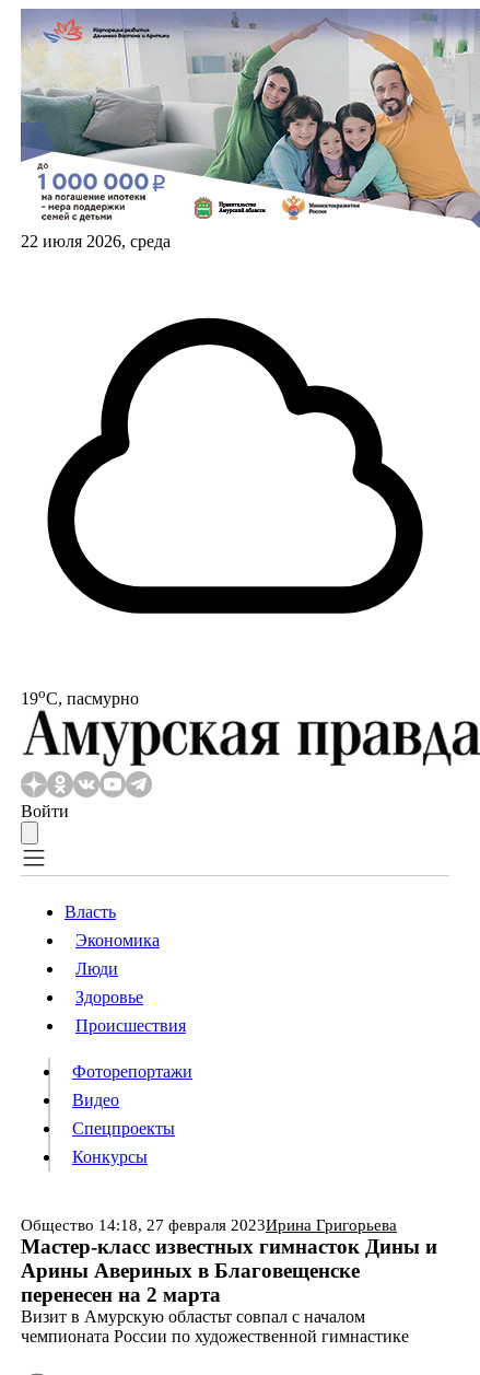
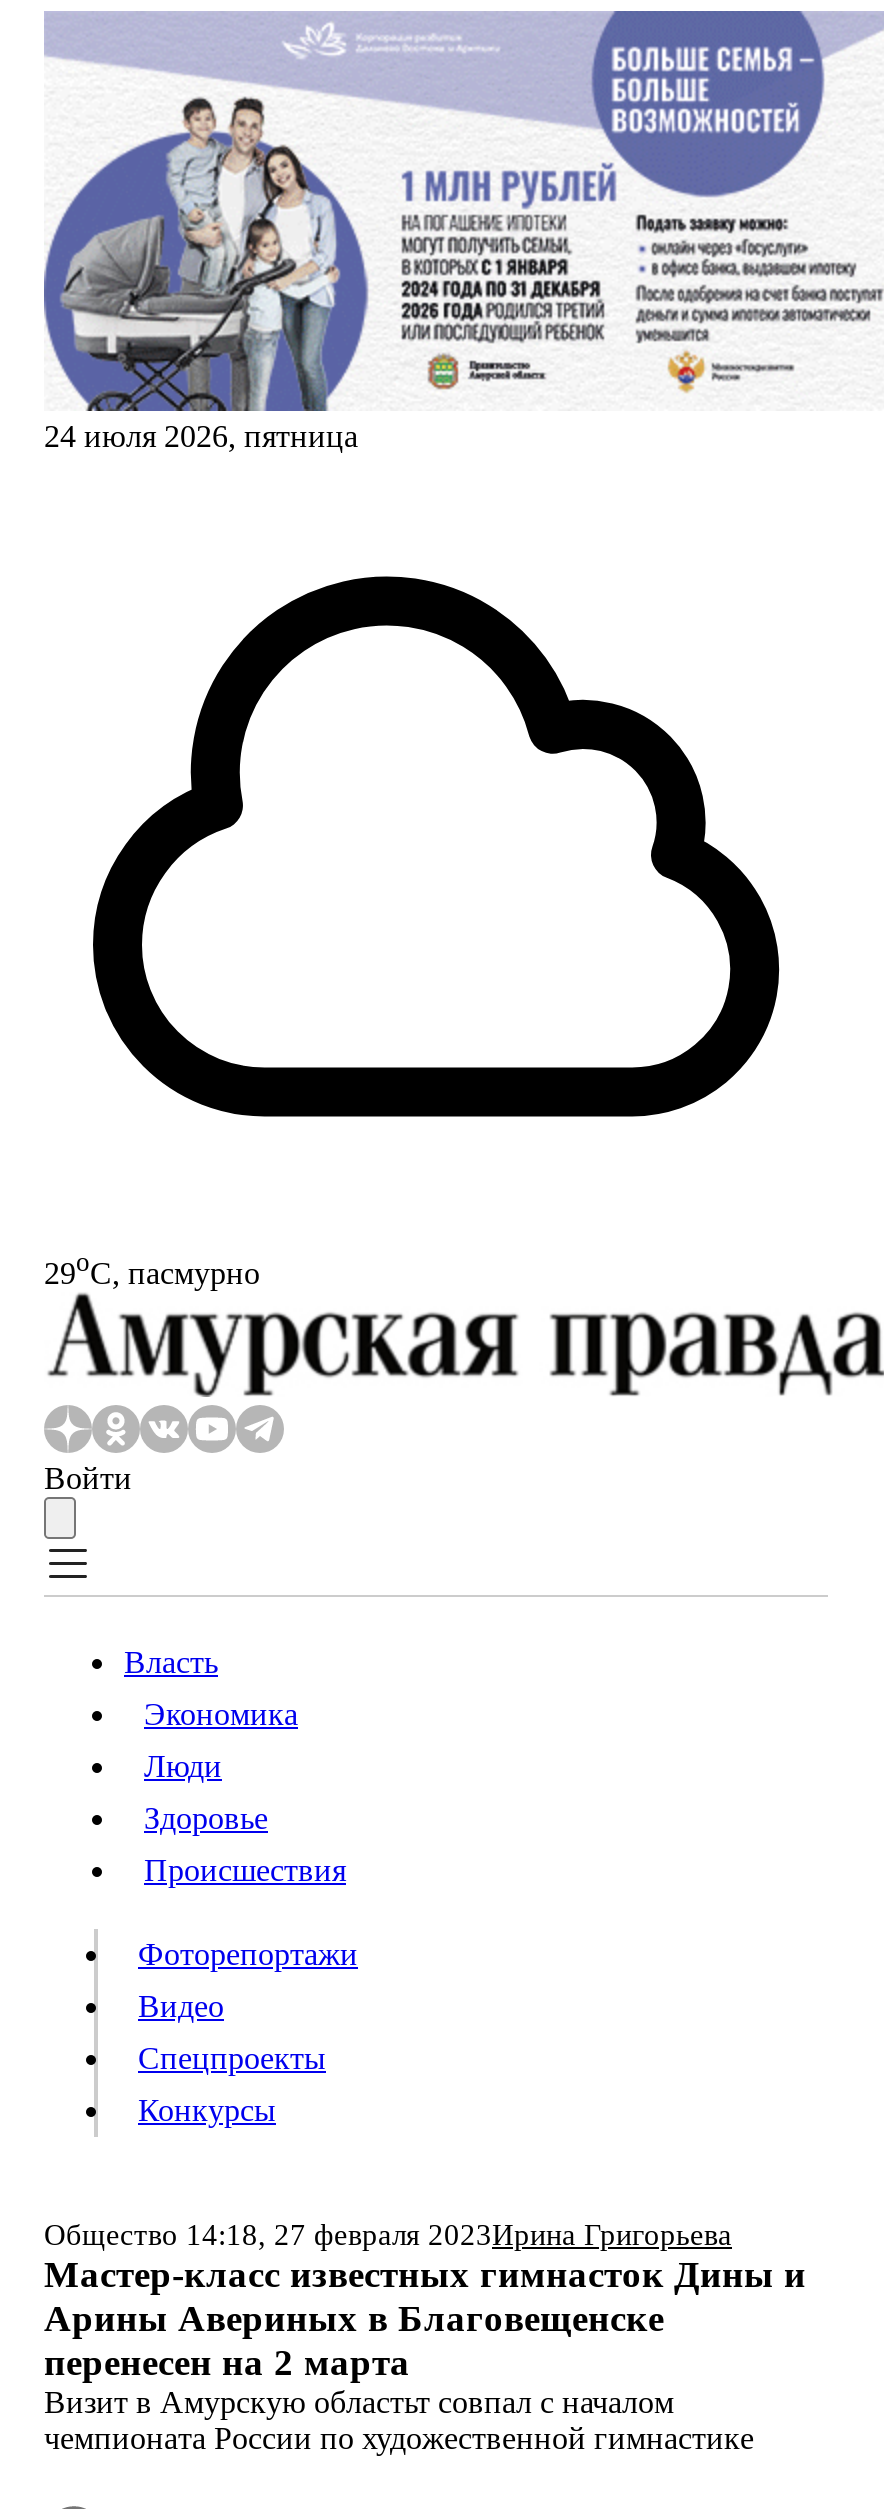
- [image]
- 22 июля 2026, среда
+ [image]
+ 24 июля 2026, пятница

- 19oС, пасмурно
+ 29oС, пасмурно
